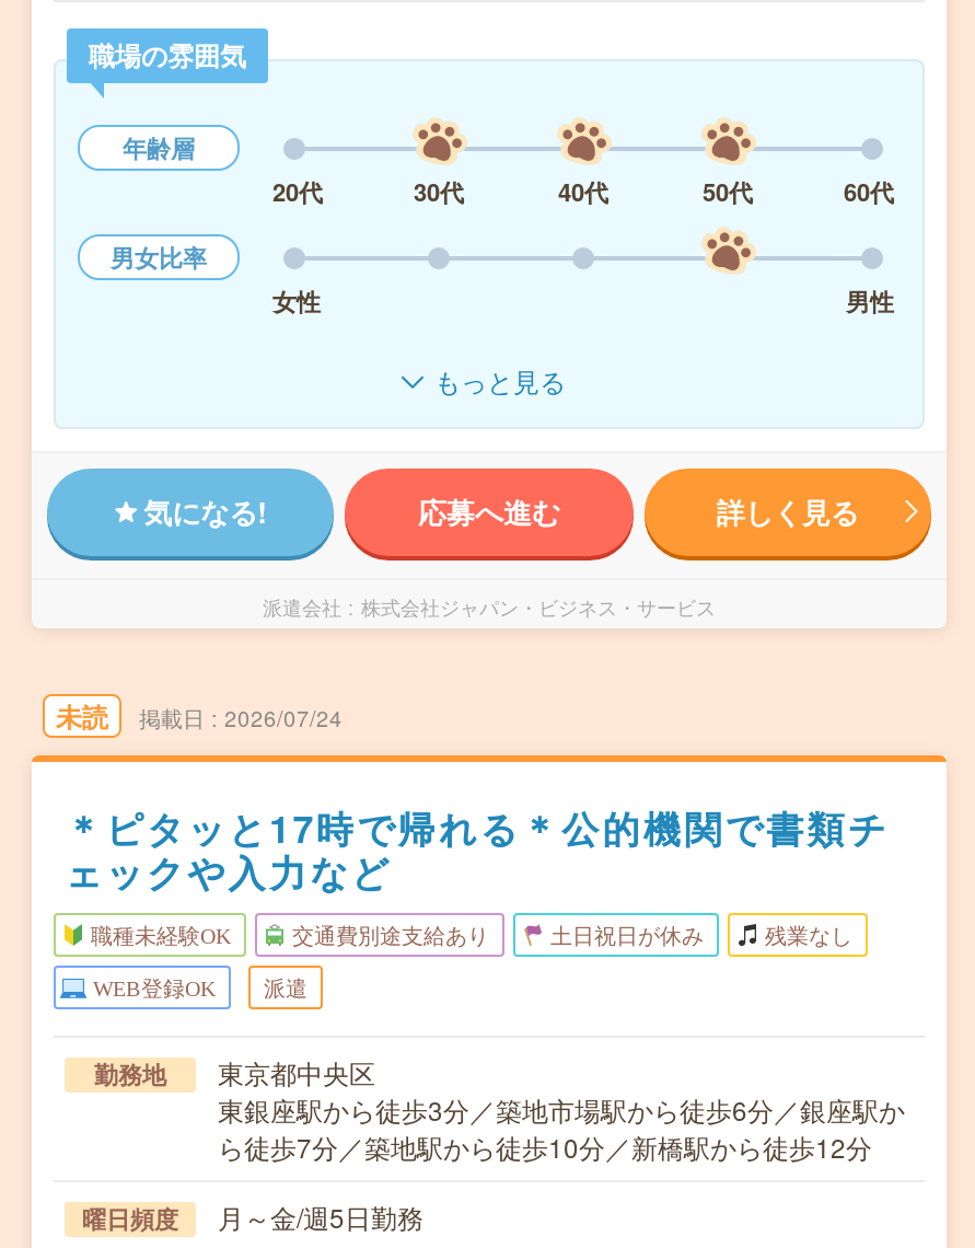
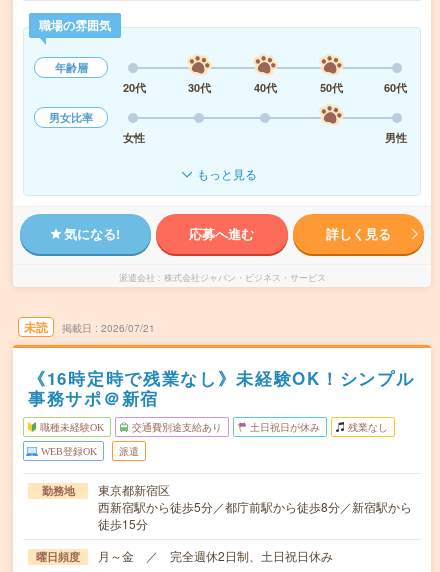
- 2026/07/24
+ 2026/07/21

- ＊ピタッと17時で帰れる＊公的機関で書類チ
- ェックや入力など
+ 《16時定時で残業なし》未経験OK！シンプル
+ 事務サポ＠新宿

- 東京都中央区
- 東銀座駅から徒歩3分／築地市場駅から徒歩6分／銀座駅か
- ら徒歩7分／築地駅から徒歩10分／新橋駅から徒歩12分
+ 東京都新宿区
+ 西新宿駅から徒歩5分／都庁前駅から徒歩8分／新宿駅から
+ 徒歩15分

- 月～金/週5日勤務
+ 月～金 ／ 完全週休2日制、土日祝日休み
